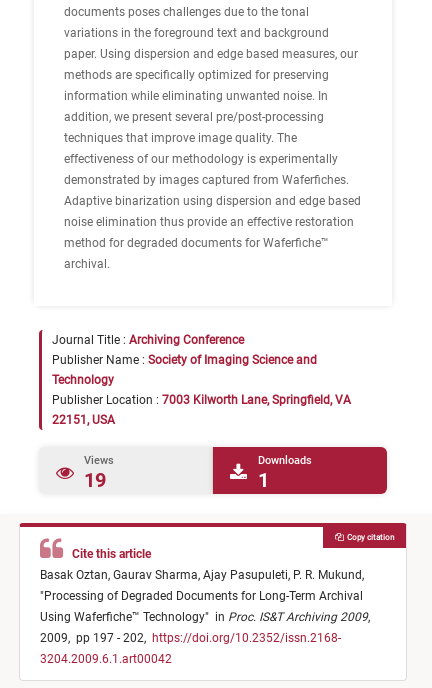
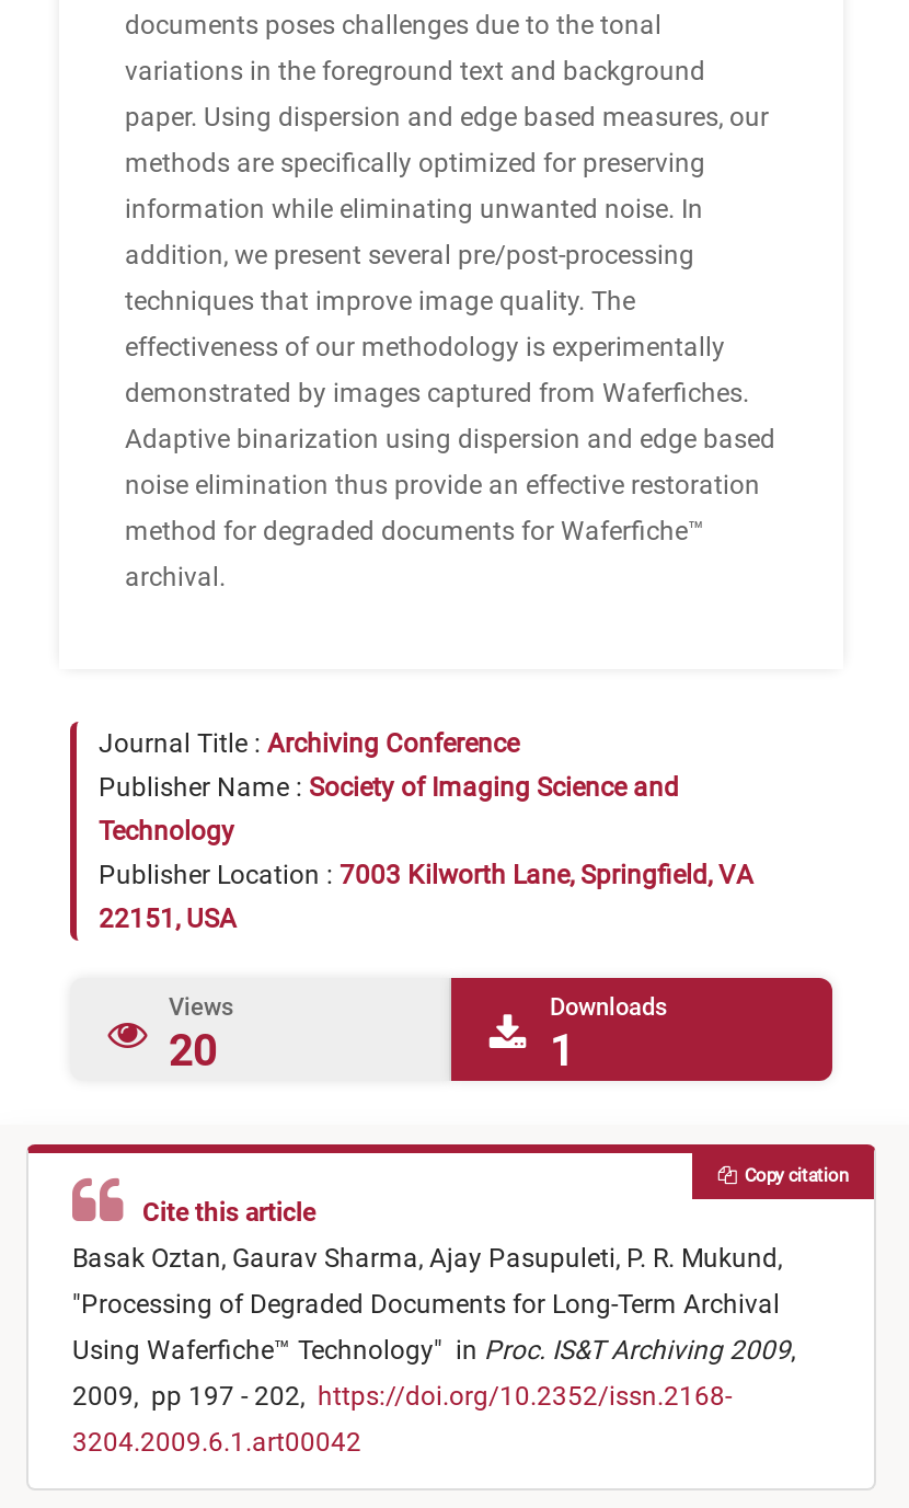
- 19
+ 20
